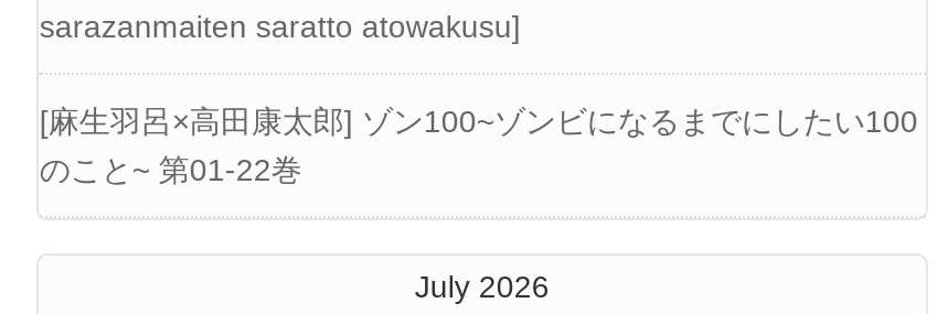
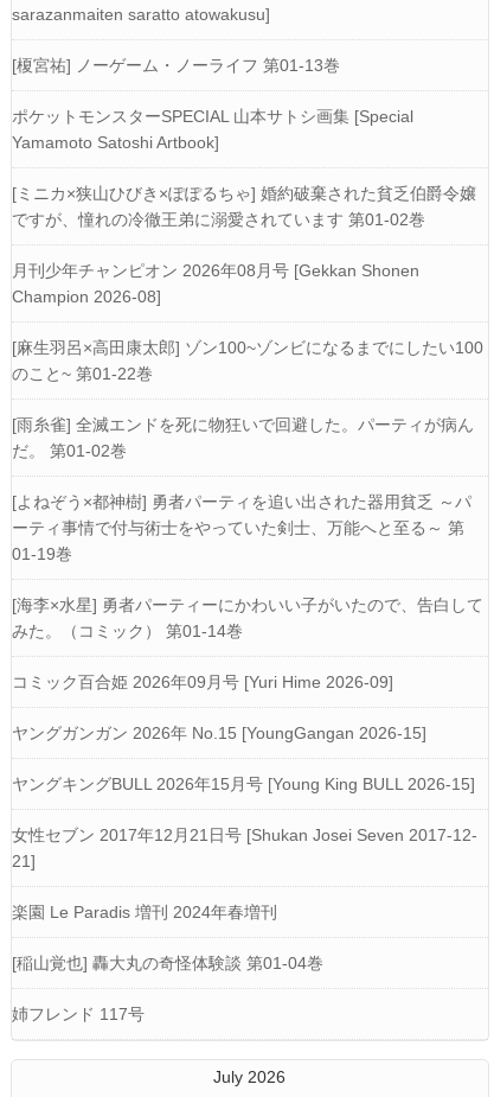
+ [榎宮祐] ノーゲーム・ノーライフ 第01-13巻
+ ポケットモンスターSPECIAL 山本サトシ画集 [Special
+ Yamamoto Satoshi Artbook]
+ [ミニカ×狭山ひびき×ぽぽるちゃ] 婚約破棄された貧乏伯爵令嬢
+ ですが、憧れの冷徹王弟に溺愛されています 第01-02巻
+ 月刊少年チャンピオン 2026年08月号 [Gekkan Shonen
+ Champion 2026-08]

+ [雨糸雀] 全滅エンドを死に物狂いで回避した。パーティが病ん
+ だ。 第01-02巻
+ [よねぞう×都神樹] 勇者パーティを追い出された器用貧乏 ～パ
+ ーティ事情で付与術士をやっていた剣士、万能へと至る～ 第
+ 01-19巻
+ [海李×水星] 勇者パーティーにかわいい子がいたので、告白して
+ みた。（コミック） 第01-14巻
+ コミック百合姫 2026年09月号 [Yuri Hime 2026-09]
+ ヤングガンガン 2026年 No.15 [YoungGangan 2026-15]
+ ヤングキングBULL 2026年15月号 [Young King BULL 2026-15]
+ 女性セブン 2017年12月21日号 [Shukan Josei Seven 2017-12-
+ 21]
+ 楽園 Le Paradis 増刊 2024年春増刊
+ [稲山覚也] 轟大丸の奇怪体験談 第01-04巻
+ 姉フレンド 117号
